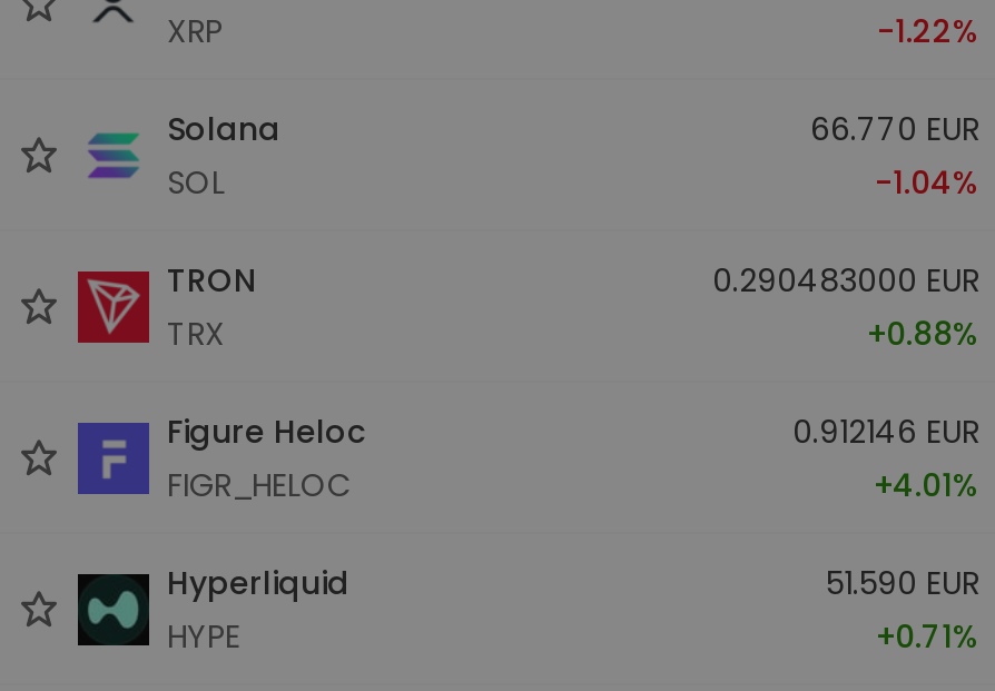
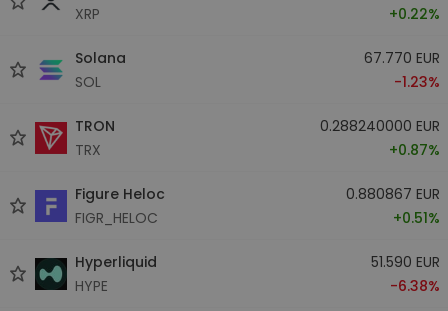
- -1.22%
+ +0.22%

- 66.770 EUR
+ 67.770 EUR

- -1.04%
+ -1.23%

- 0.290483000 EUR
+ 0.288240000 EUR

- +0.88%
+ +0.87%

- 0.912146 EUR
+ 0.880867 EUR

- +4.01%
+ +0.51%

- +0.71%
+ -6.38%
